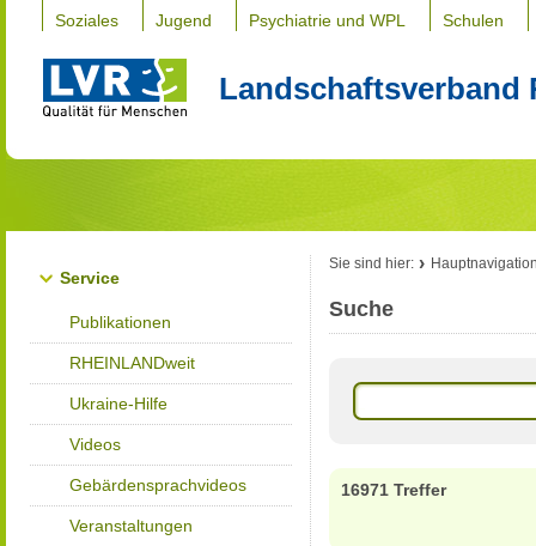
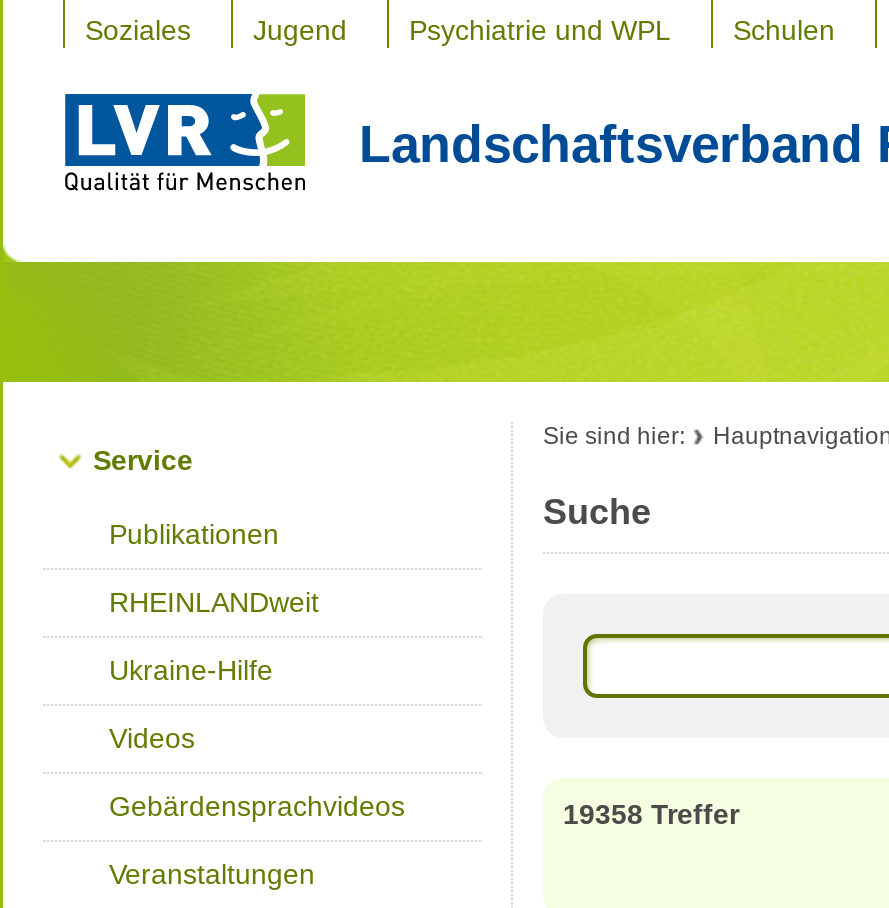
- 16971 Treffer
+ 19358 Treffer
